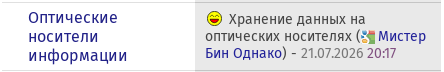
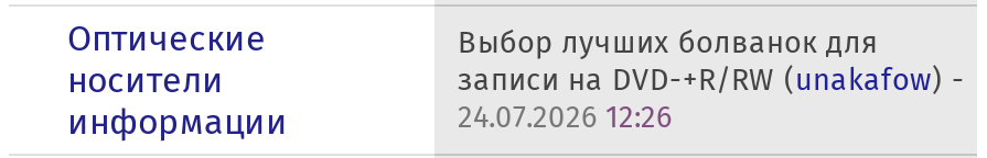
- Хранение данных на
- оптических носителях (
- Мистер
- Бин Однако) - 21.07.2026 20:17
+ Выбор лучших болванок для
+ записи на DVD-+R/RW (unakafow) -
+ 24.07.2026 12:26
